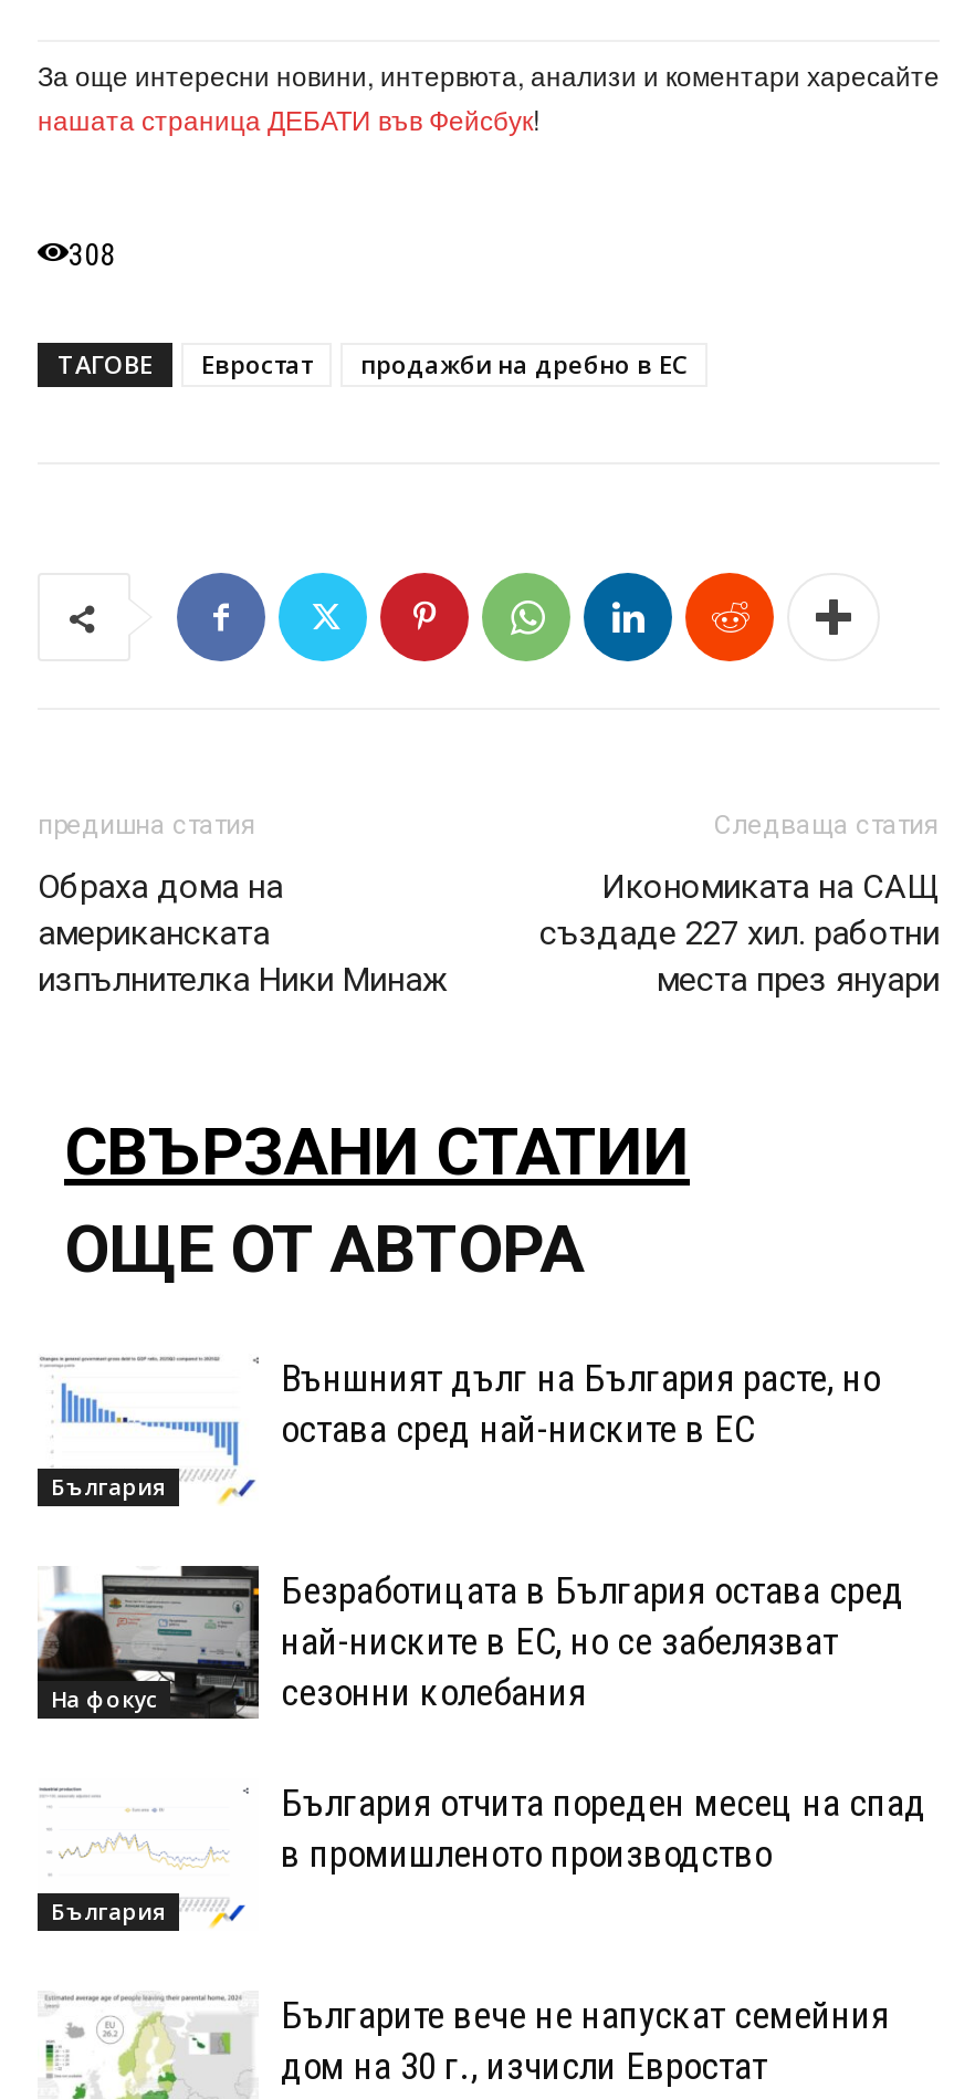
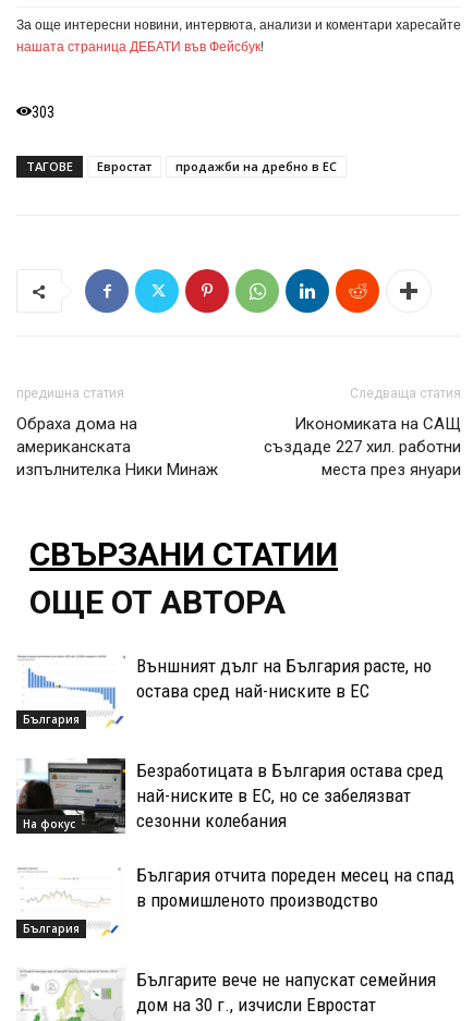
- 308
+ 303
